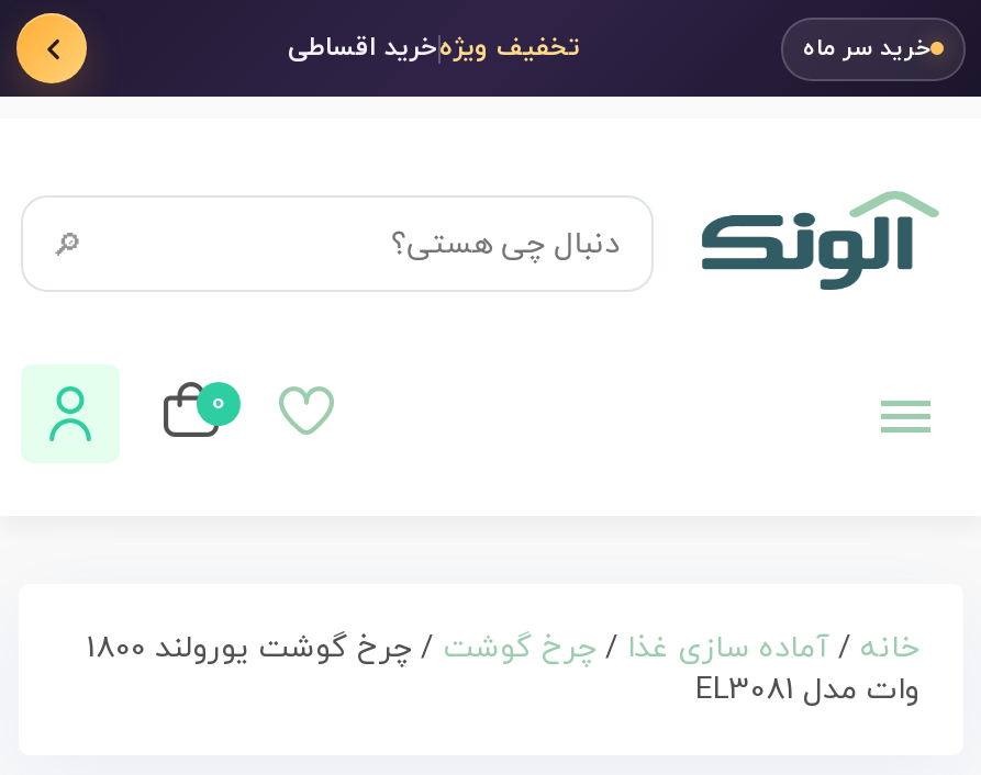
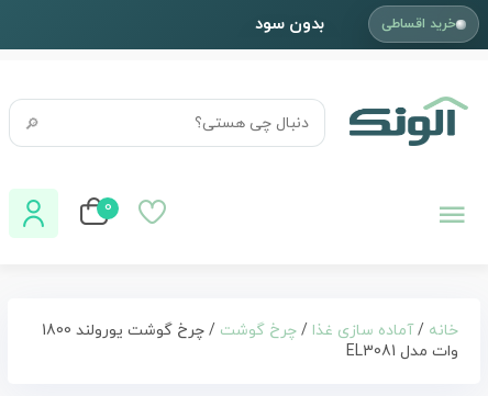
- خرید سر ماه
- تخفیف ویژهخرید اقساطی
+ خرید اقساطی
+ بدون سود
